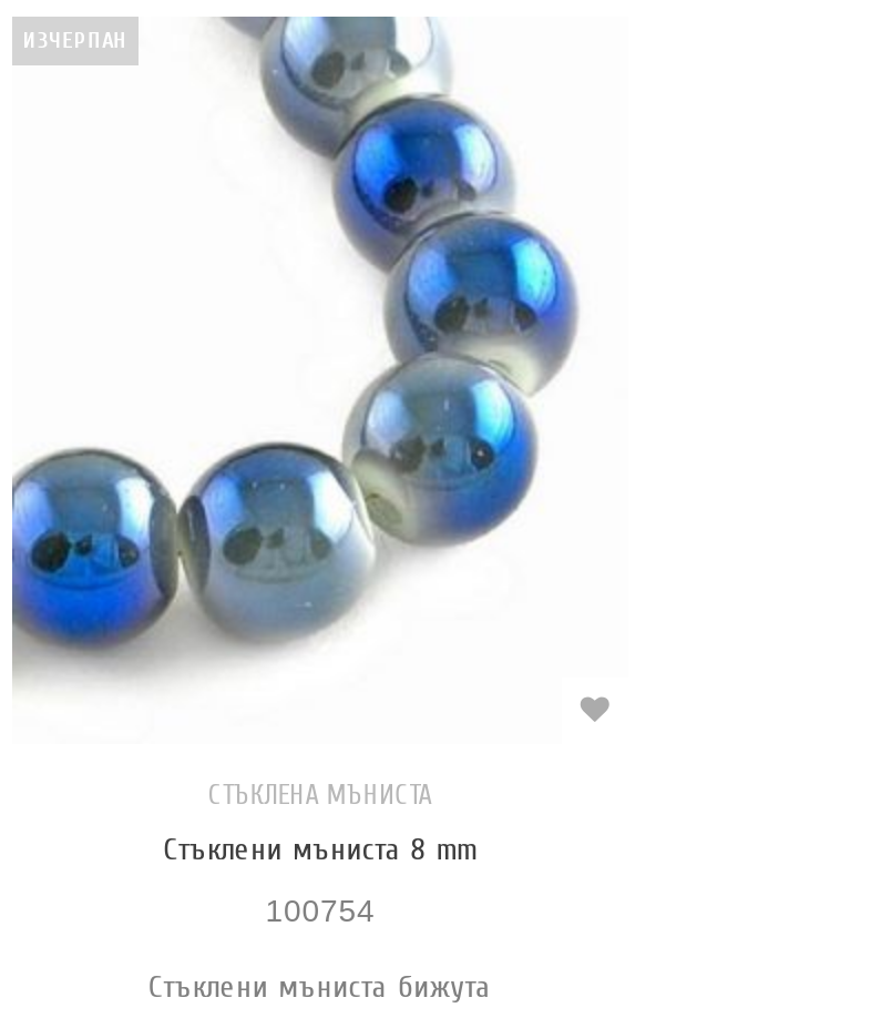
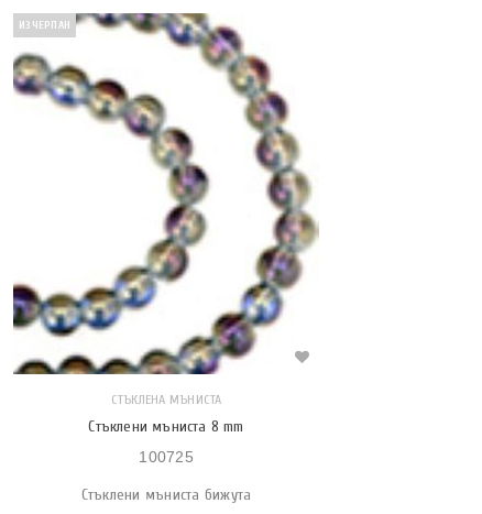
- [image]
+ [image]

- 100754
+ 100725
